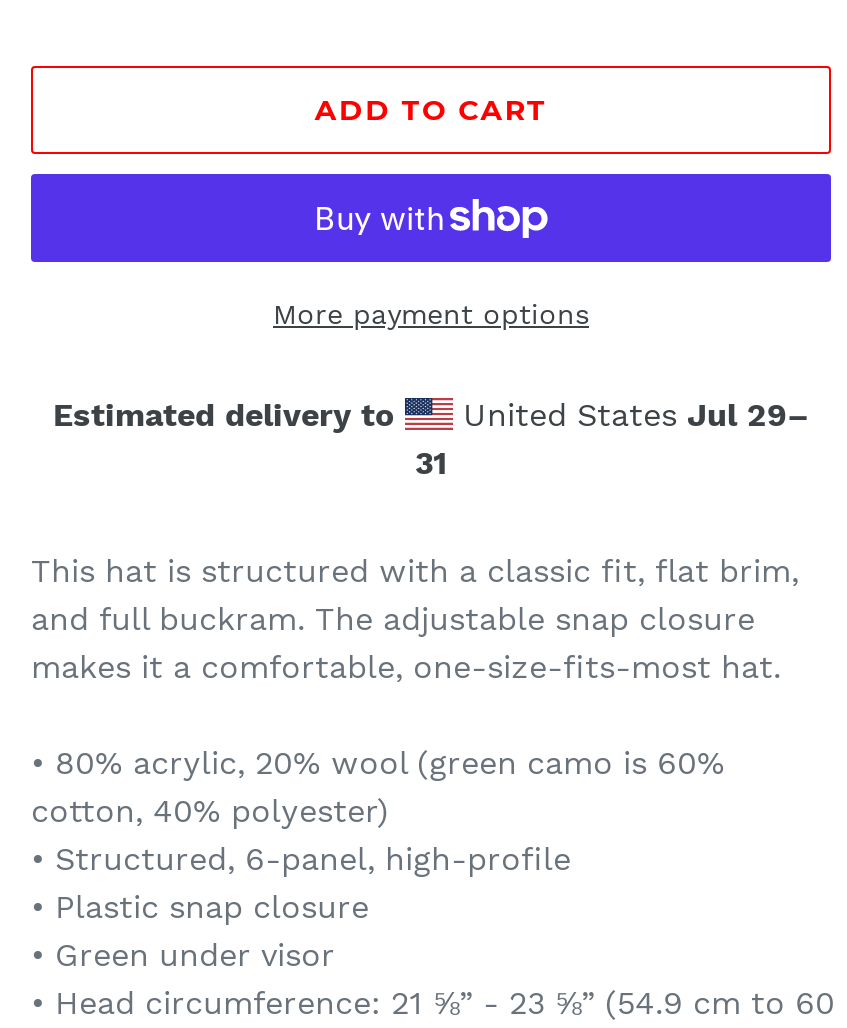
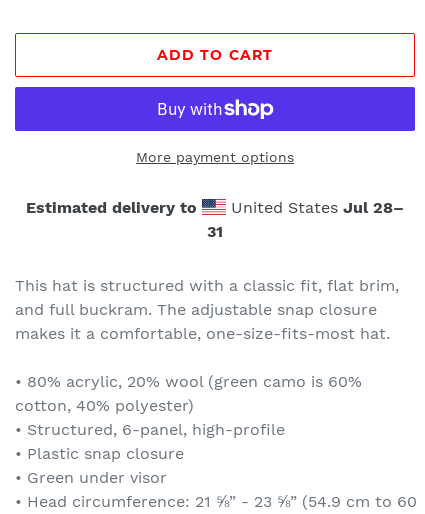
- United States Jul 29–
+ United States Jul 28–
